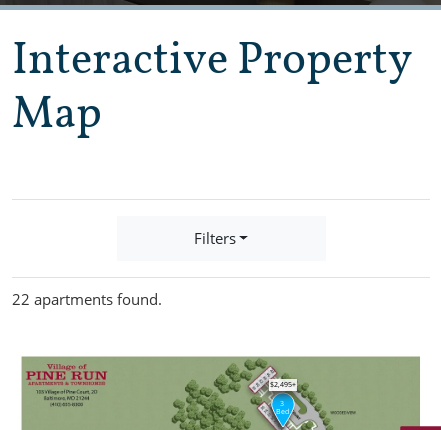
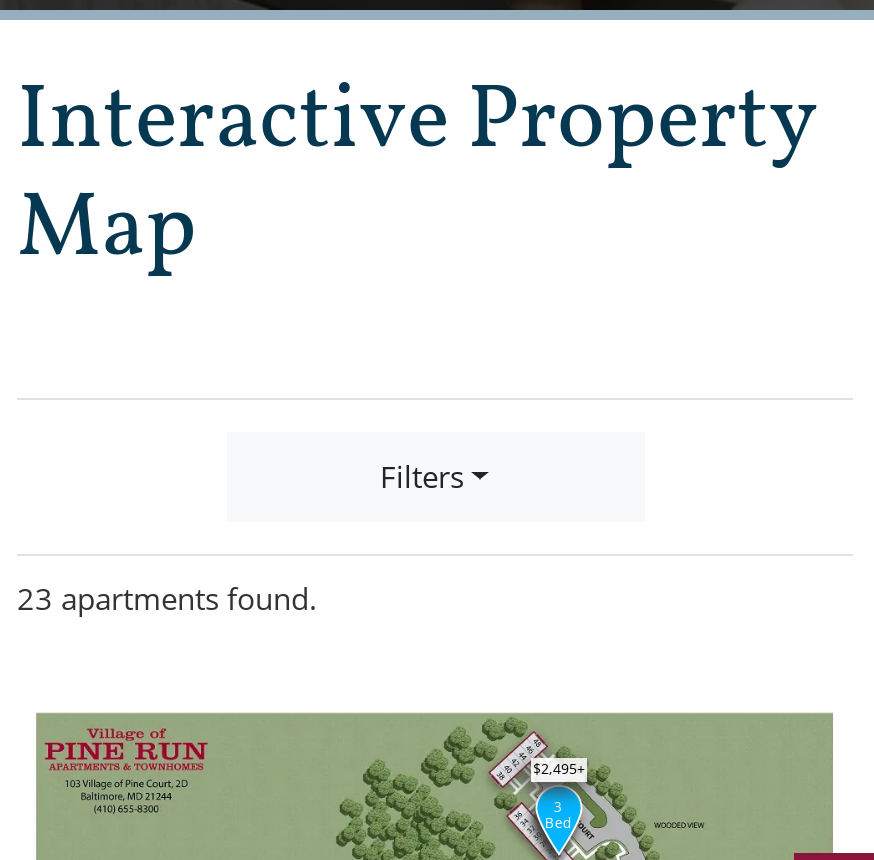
- 22 apartments found.
+ 23 apartments found.
